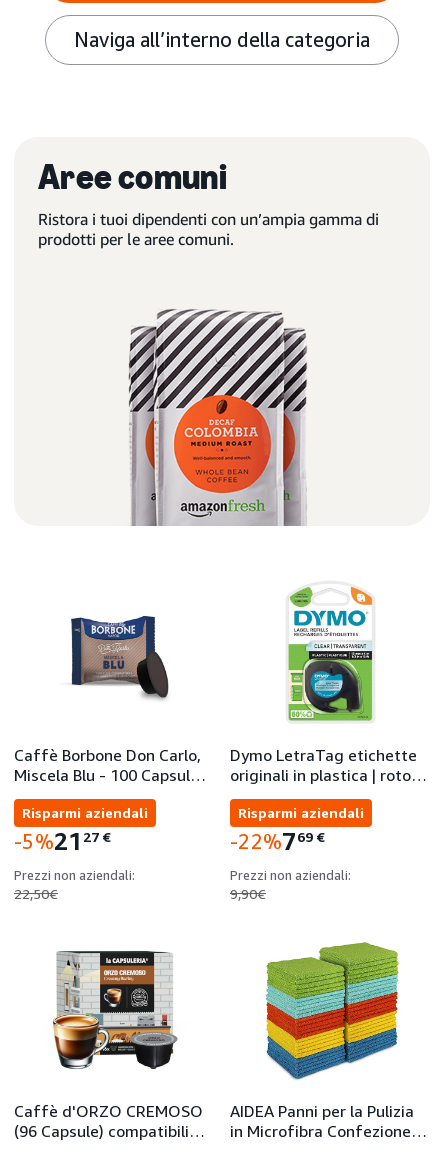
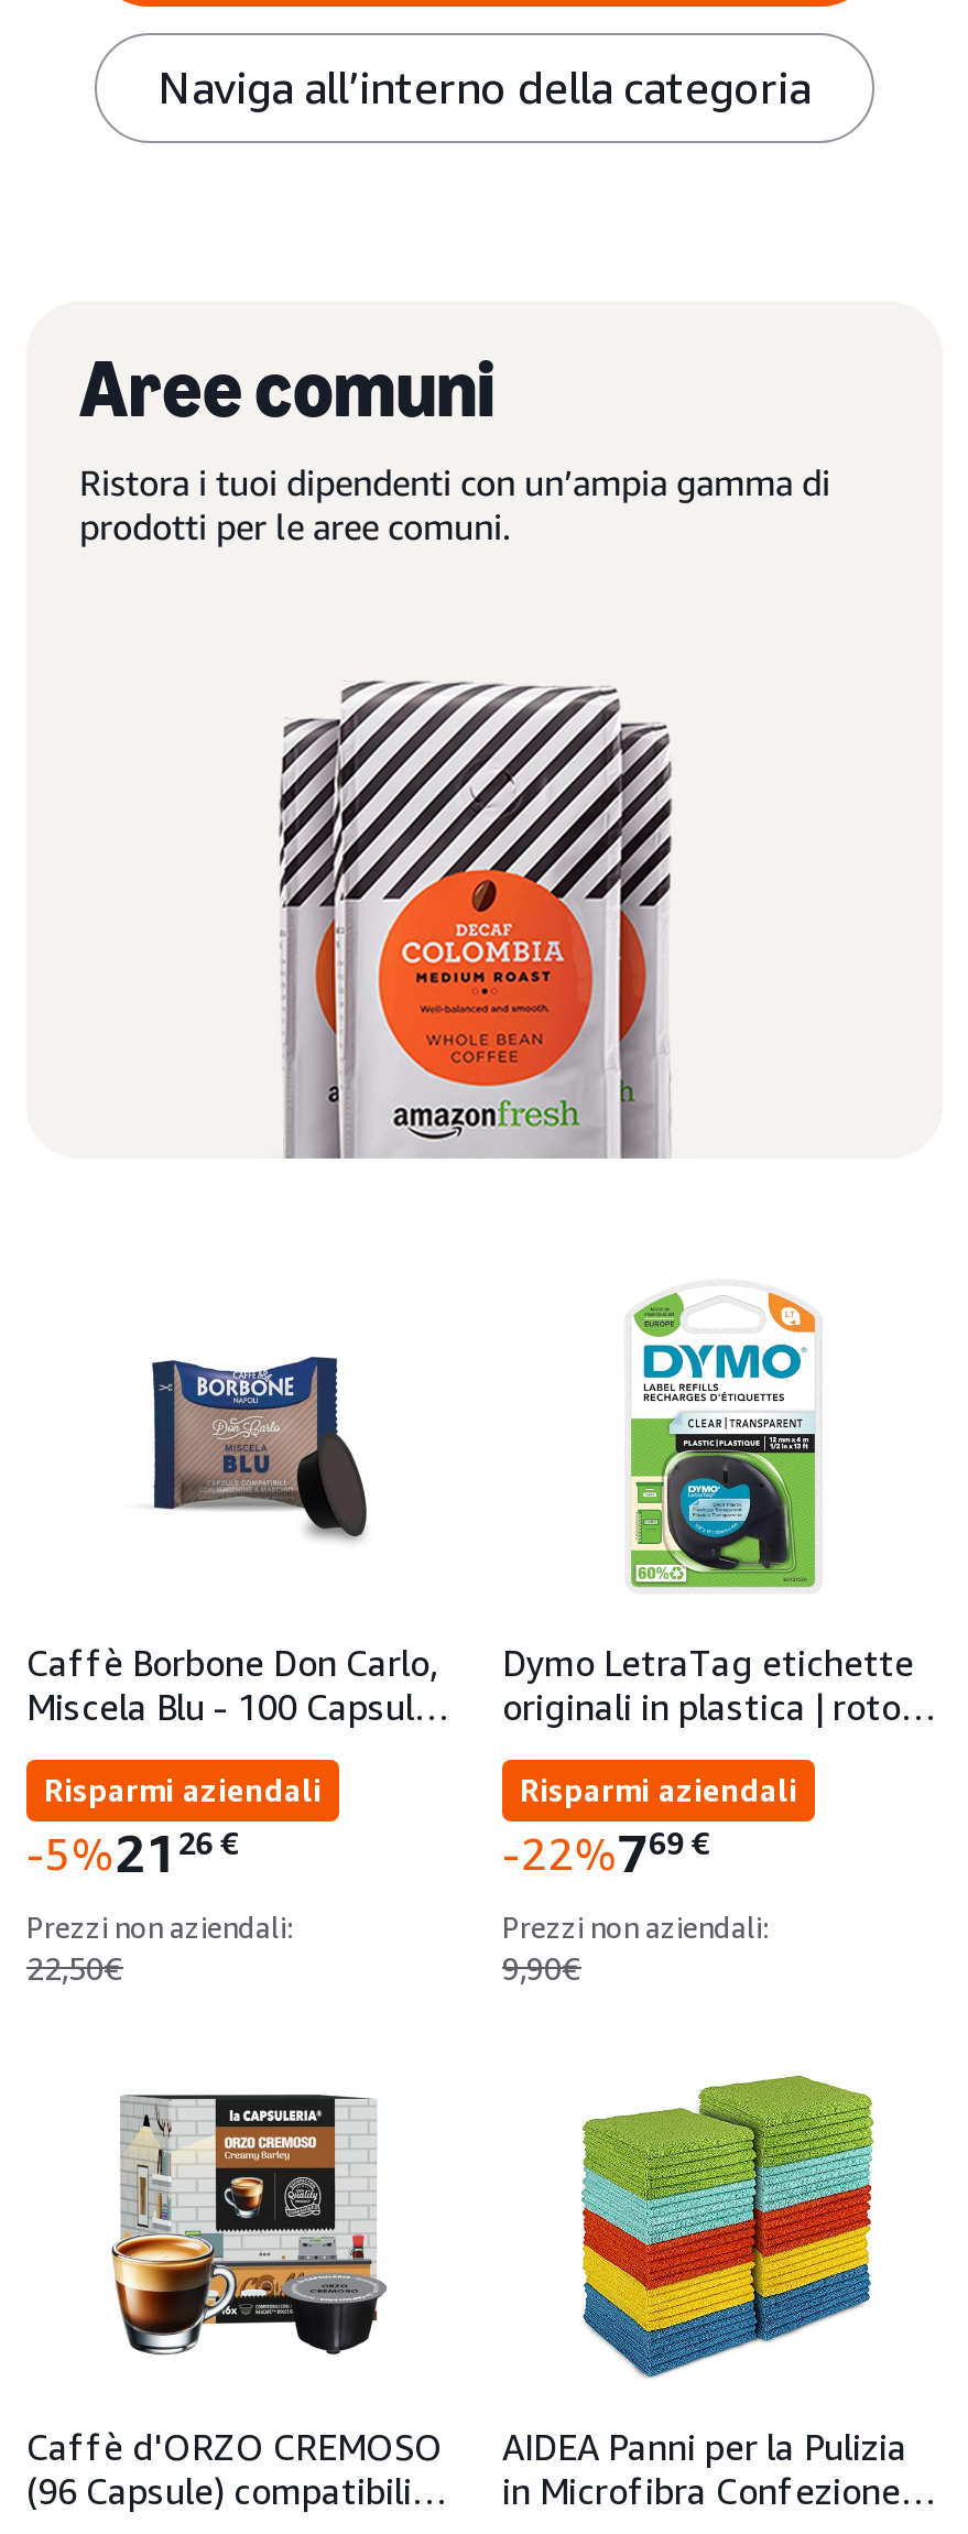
- -5%2127 €
+ -5%2126 €
